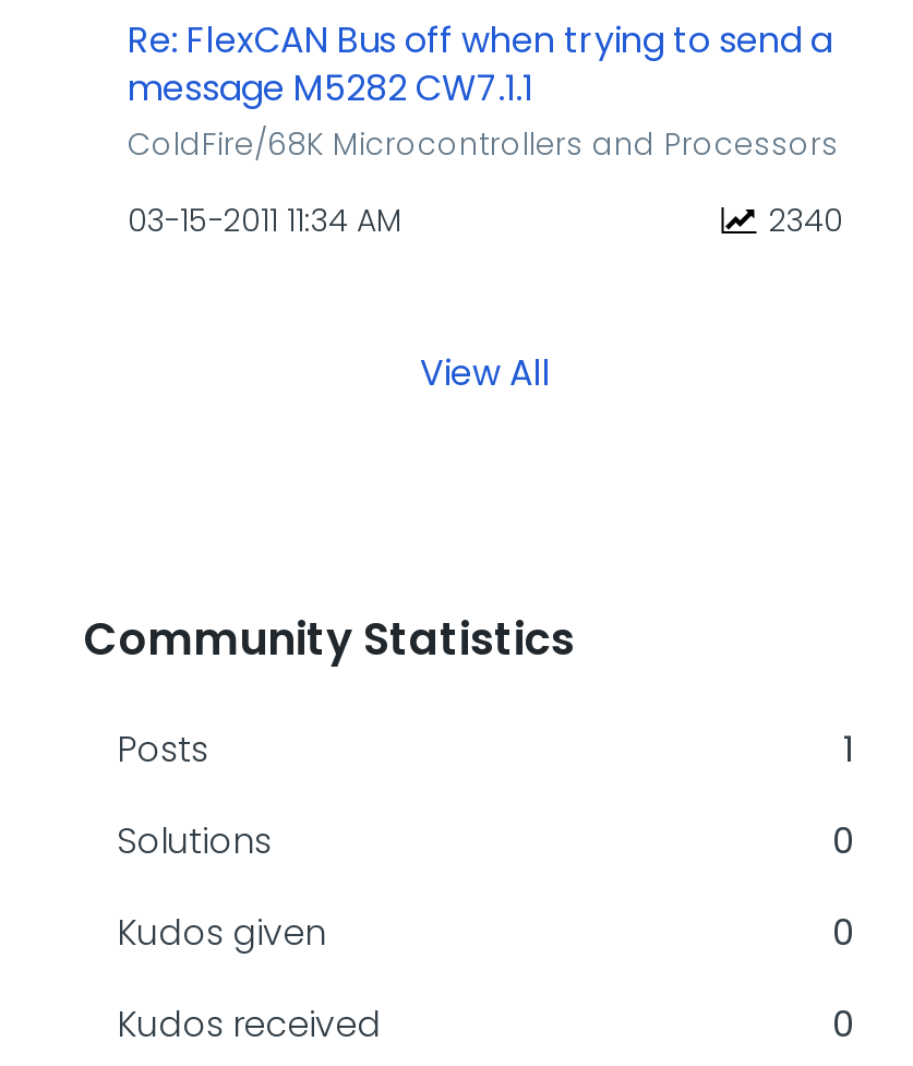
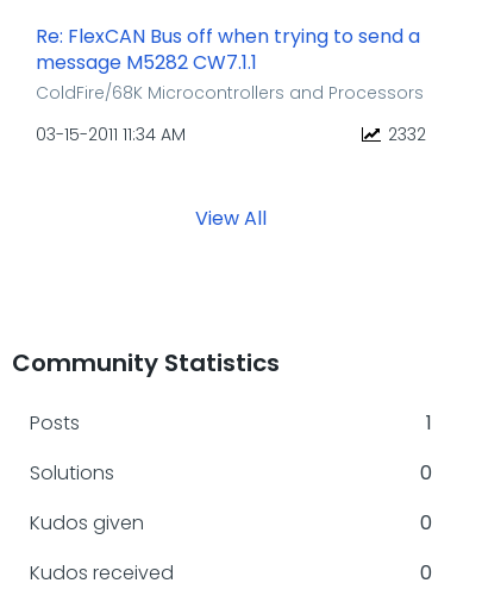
- 2340
+ 2332
